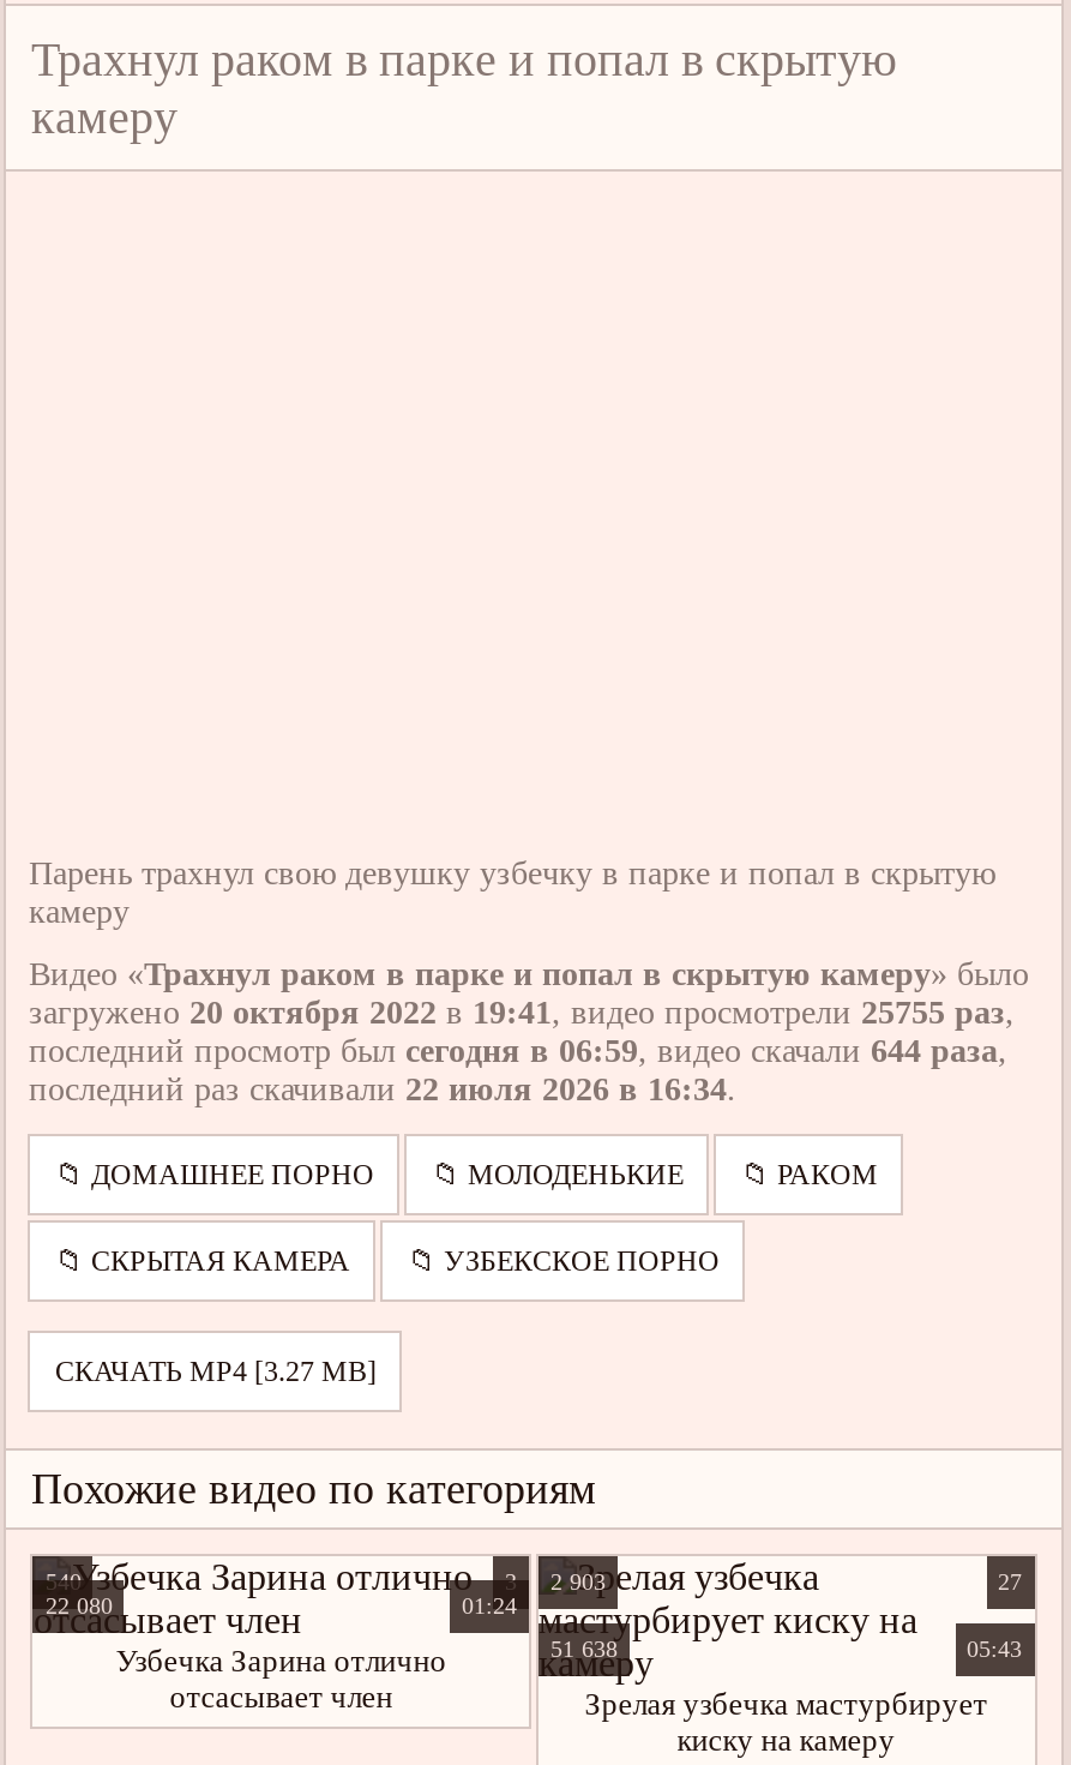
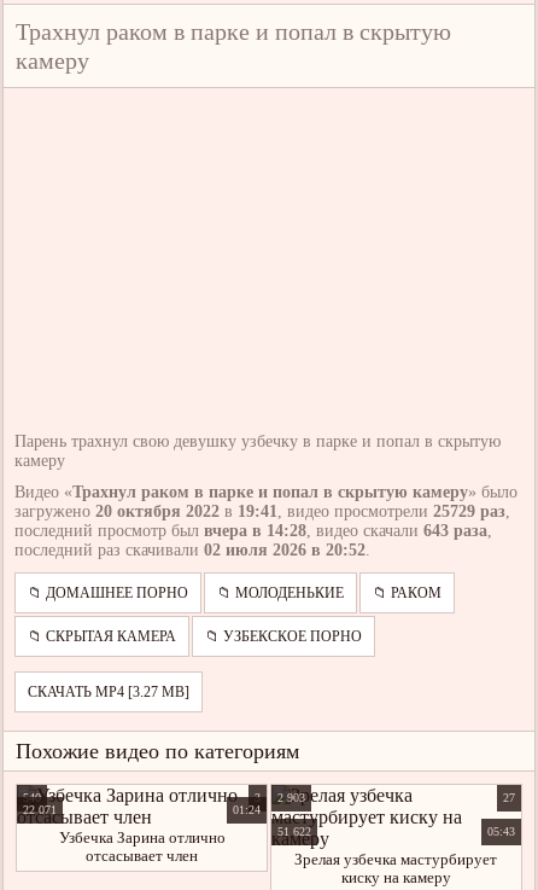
- загружено 20 октября 2022 в 19:41, видео просмотрели 25755 раз,
+ загружено 20 октября 2022 в 19:41, видео просмотрели 25729 раз,

- последний просмотр был сегодня в 06:59, видео скачали 644 раза,
+ последний просмотр был вчера в 14:28, видео скачали 643 раза,

- последний раз скачивали 22 июля 2026 в 16:34.
+ последний раз скачивали 02 июля 2026 в 20:52.

- 22 080
+ 22 071

- 51 638
+ 51 622
